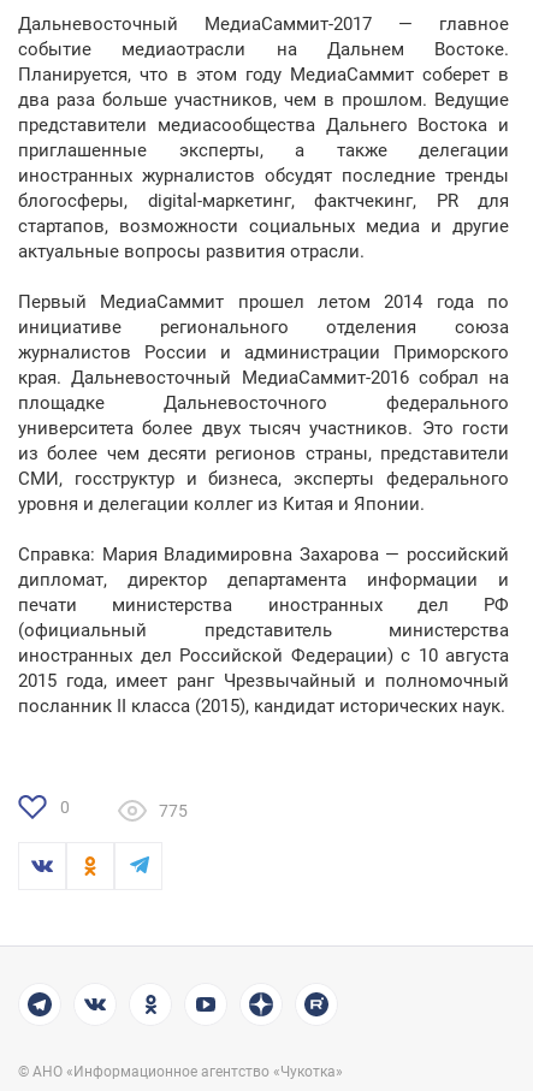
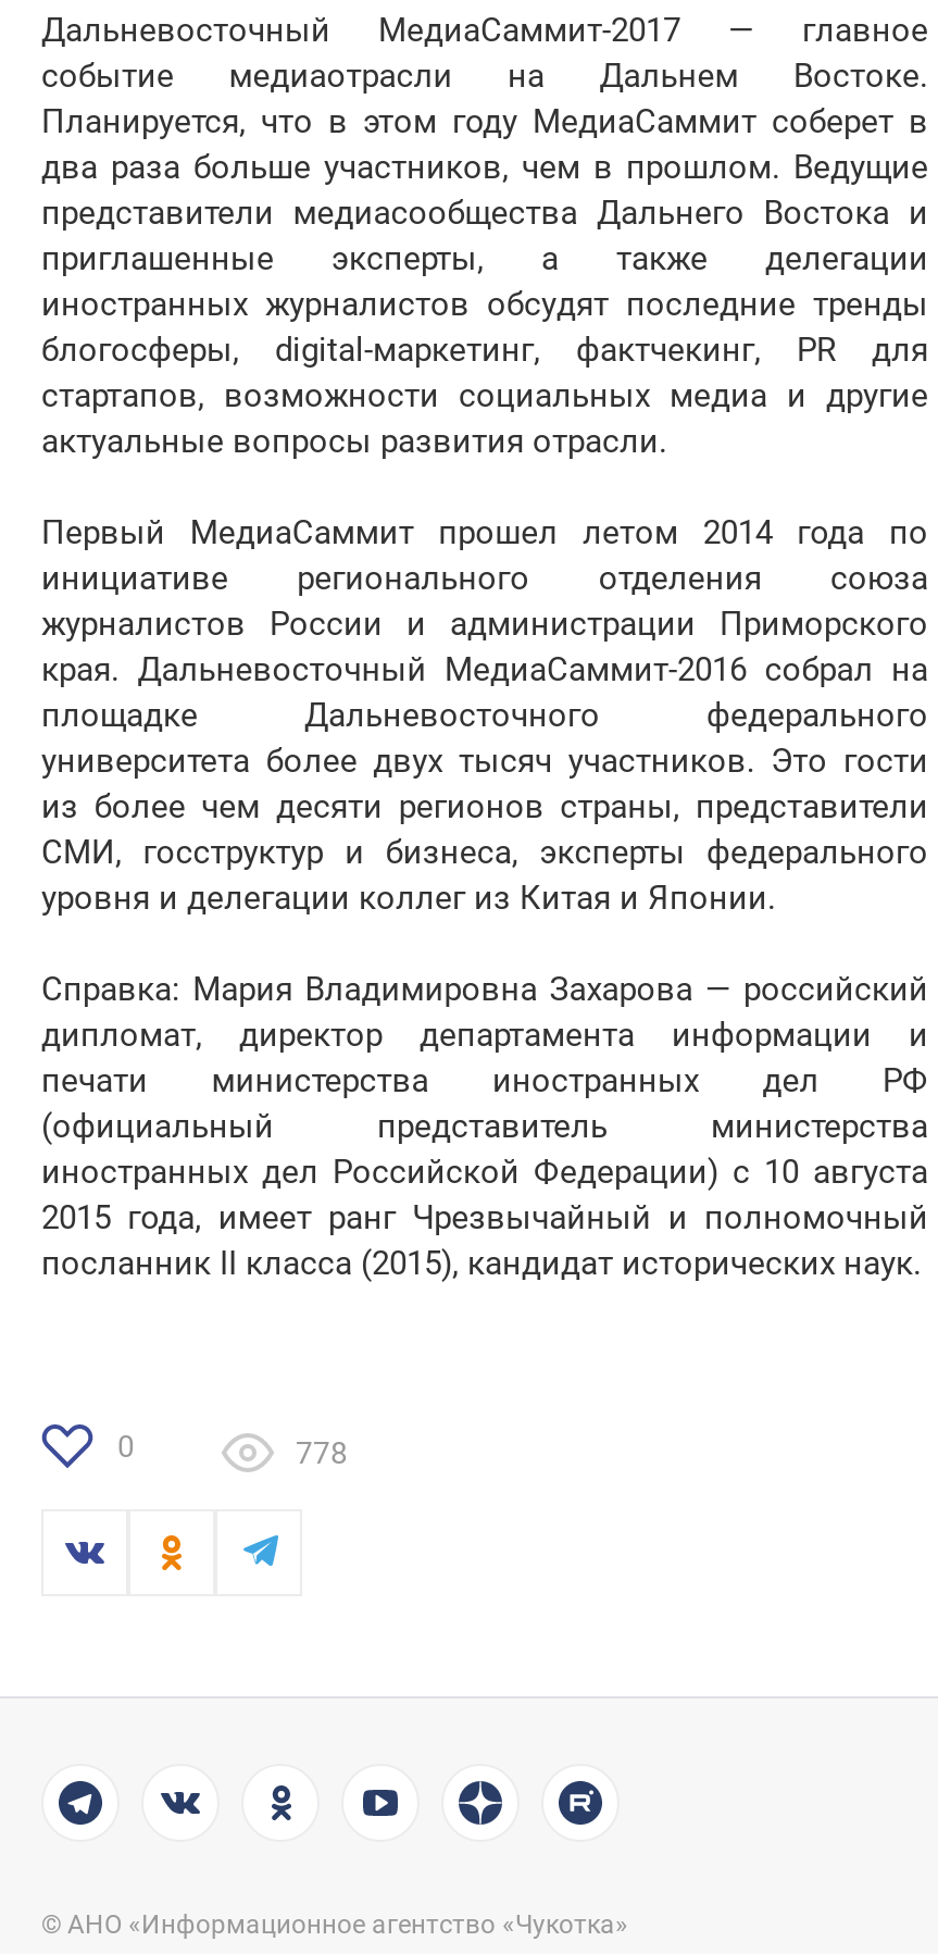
- 775
+ 778
